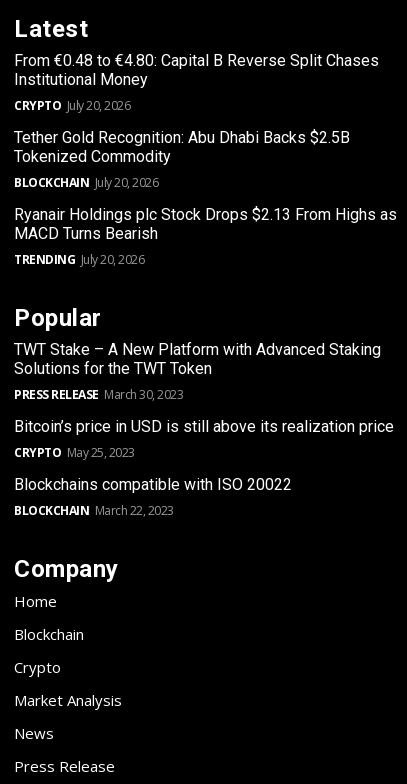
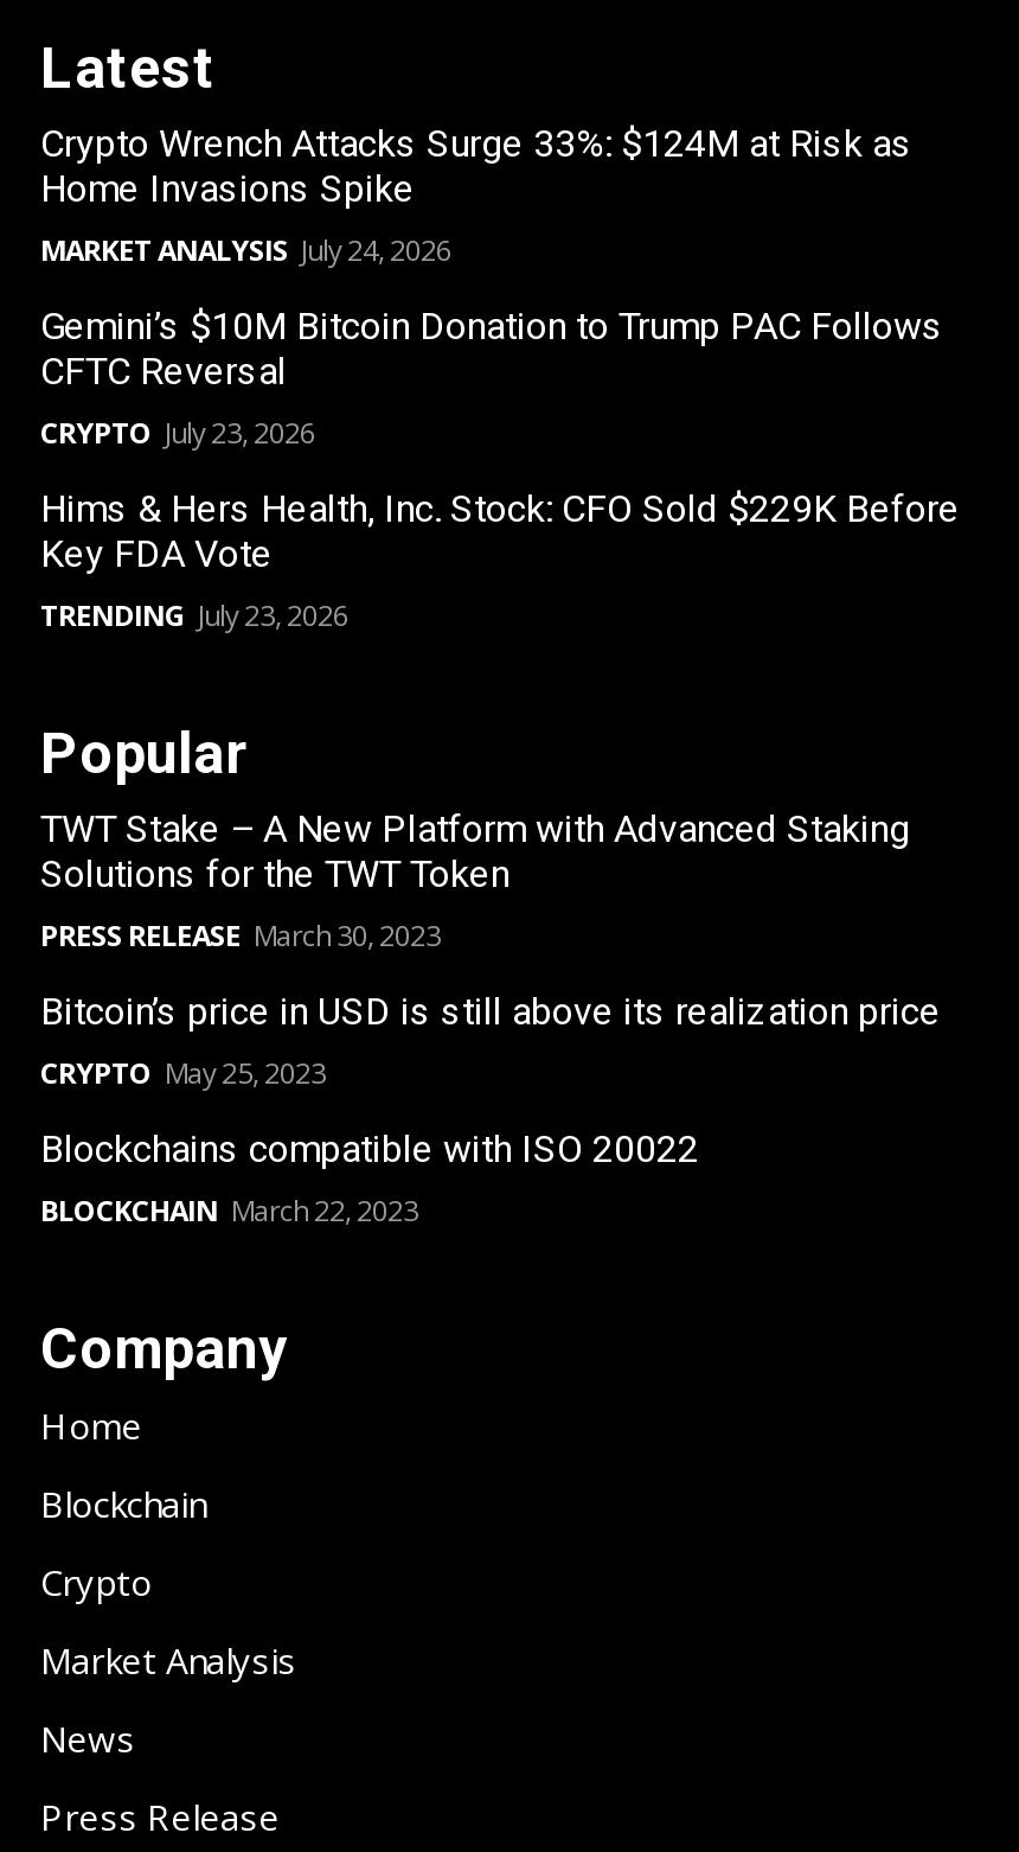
- From €0.48 to €4.80: Capital B Reverse Split Chases
- Institutional Money
- CRYPTO July 20, 2026
+ Crypto Wrench Attacks Surge 33%: $124M at Risk as
+ Home Invasions Spike
+ MARKET ANALYSIS July 24, 2026

- Tether Gold Recognition: Abu Dhabi Backs $2.5B
- Tokenized Commodity
- BLOCKCHAIN July 20, 2026
+ Gemini’s $10M Bitcoin Donation to Trump PAC Follows
+ CFTC Reversal
+ CRYPTO July 23, 2026

- Ryanair Holdings plc Stock Drops $2.13 From Highs as
- MACD Turns Bearish
- TRENDING July 20, 2026
+ Hims & Hers Health, Inc. Stock: CFO Sold $229K Before
+ Key FDA Vote
+ TRENDING July 23, 2026
